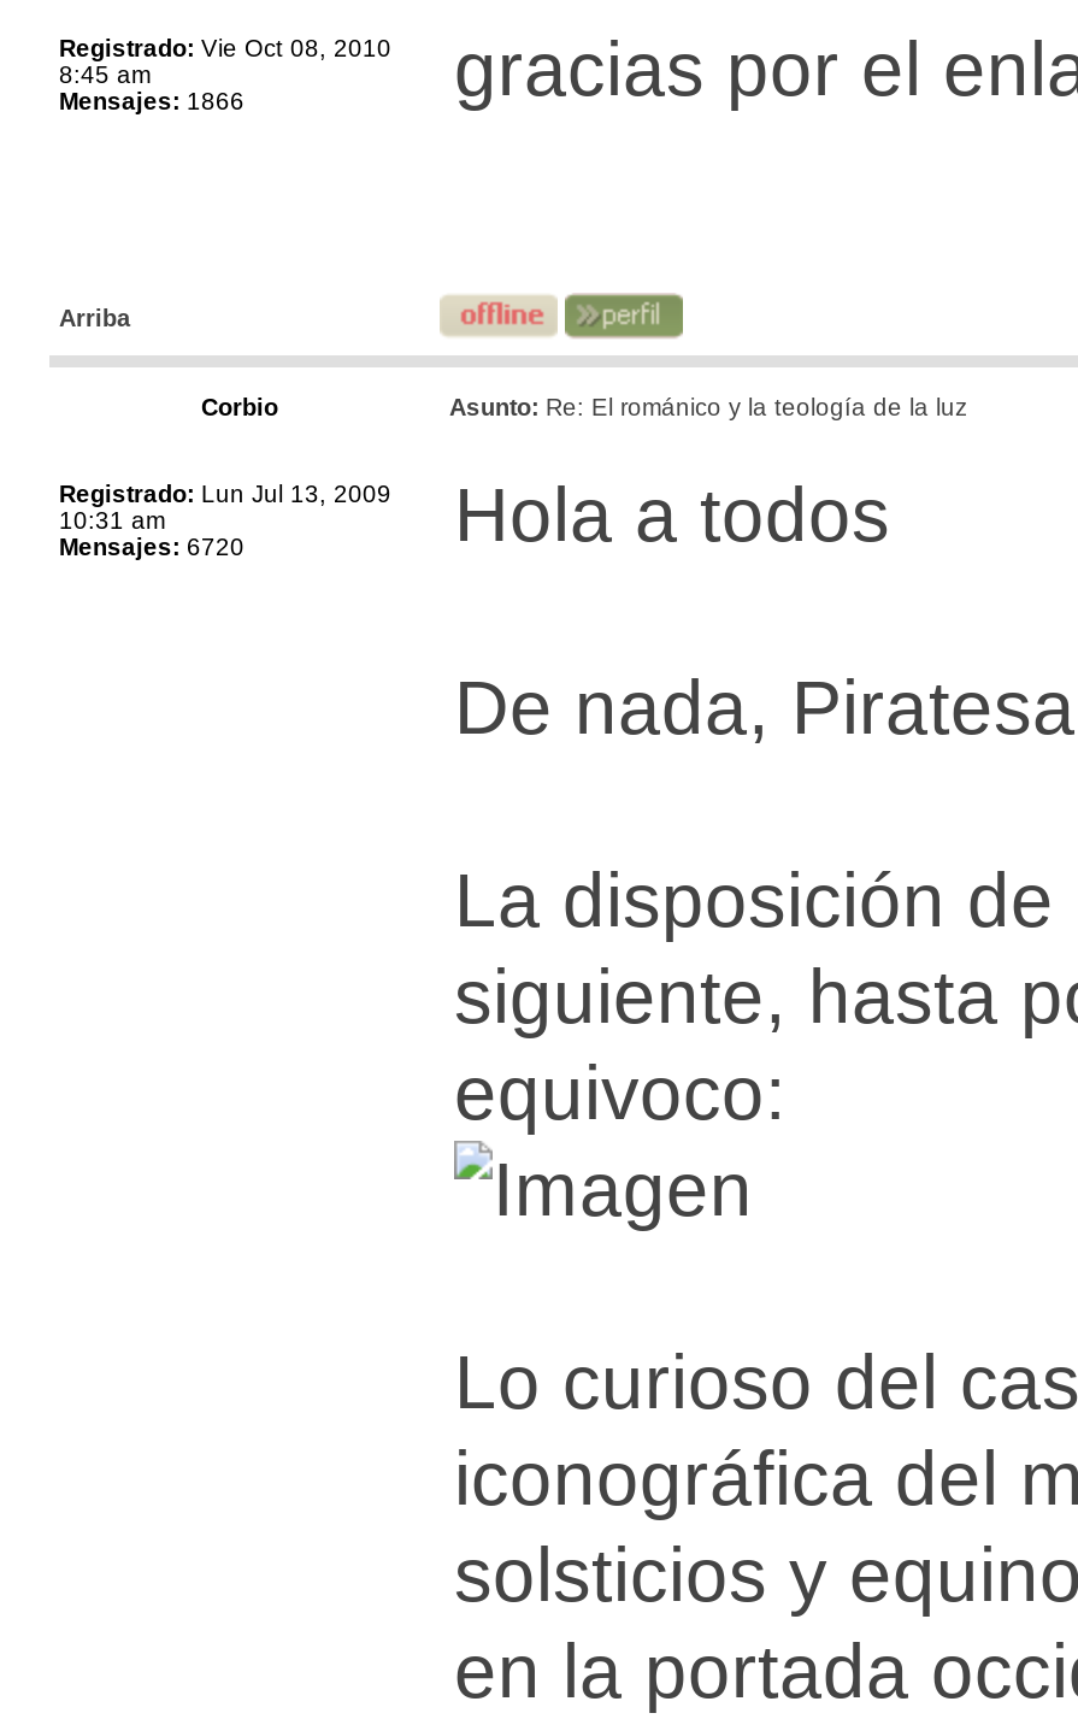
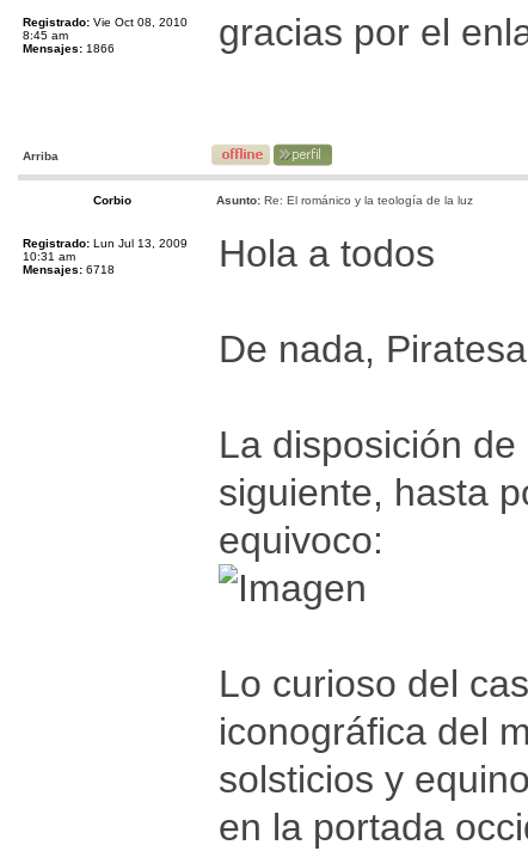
- Mensajes: 6720
+ Mensajes: 6718
